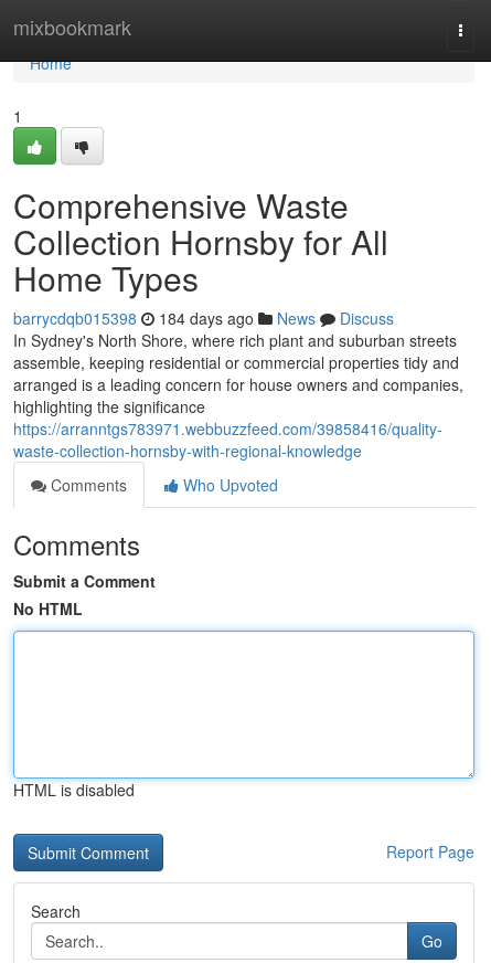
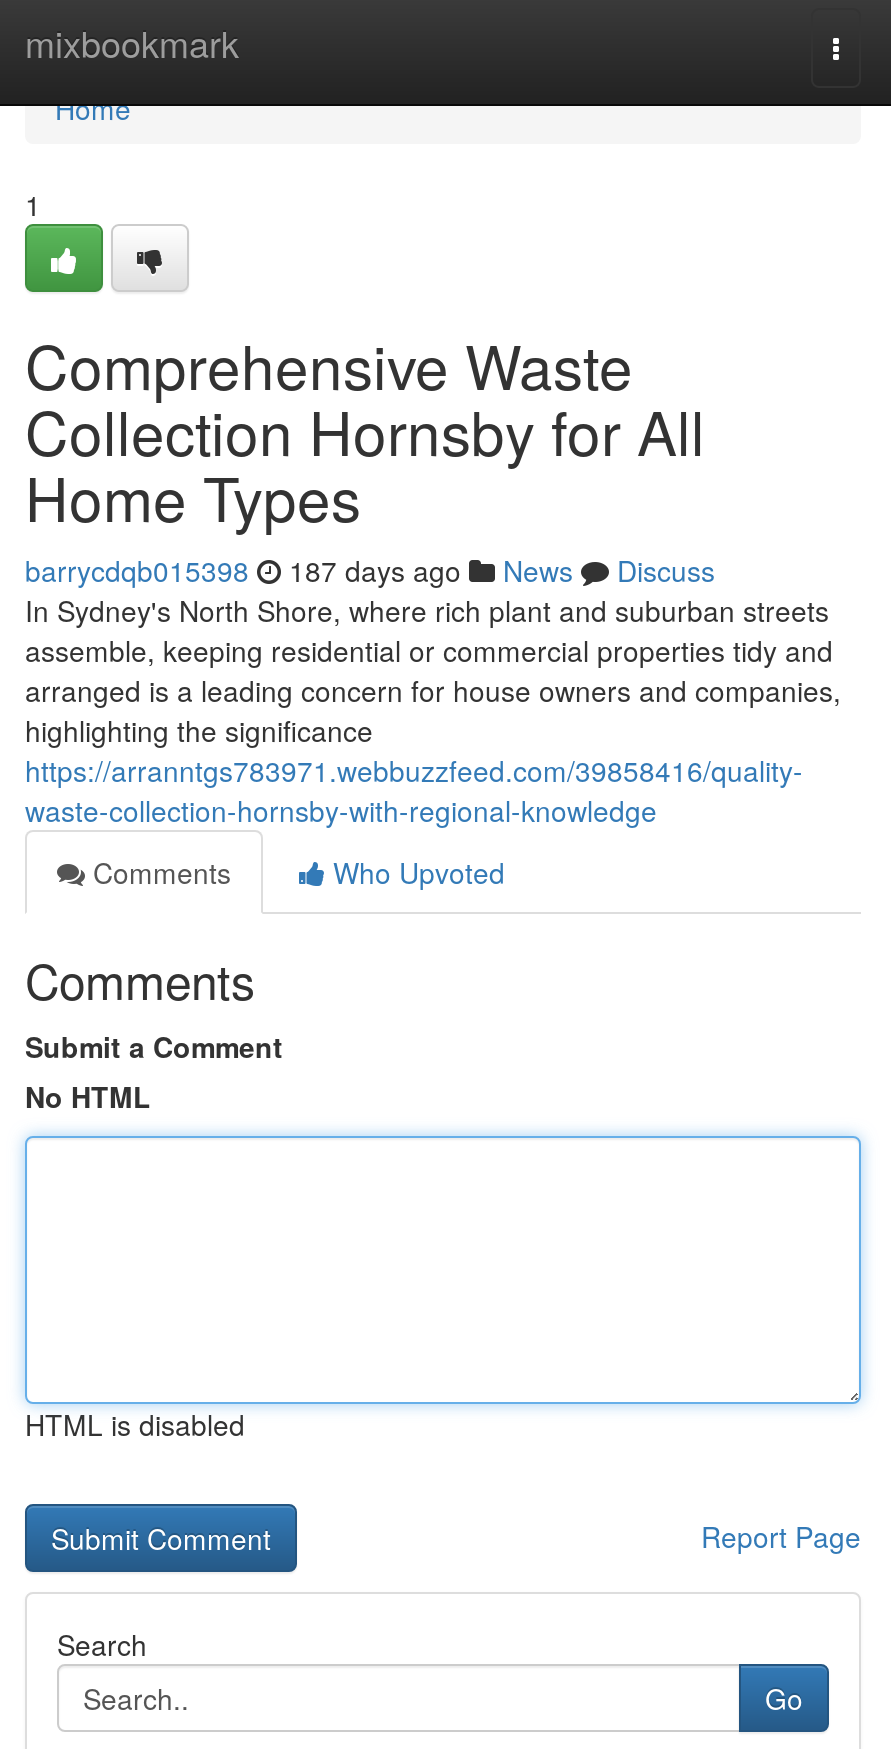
- barrycdqb015398 184 days ago News Discuss
+ barrycdqb015398 187 days ago News Discuss
